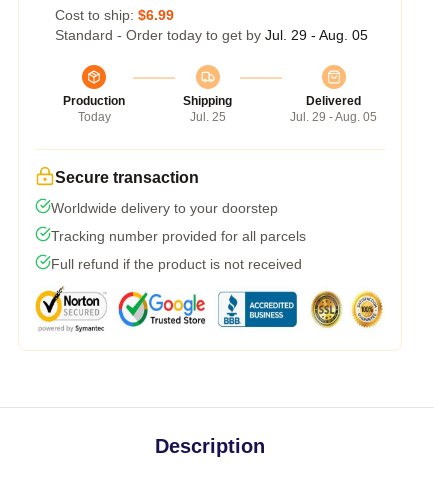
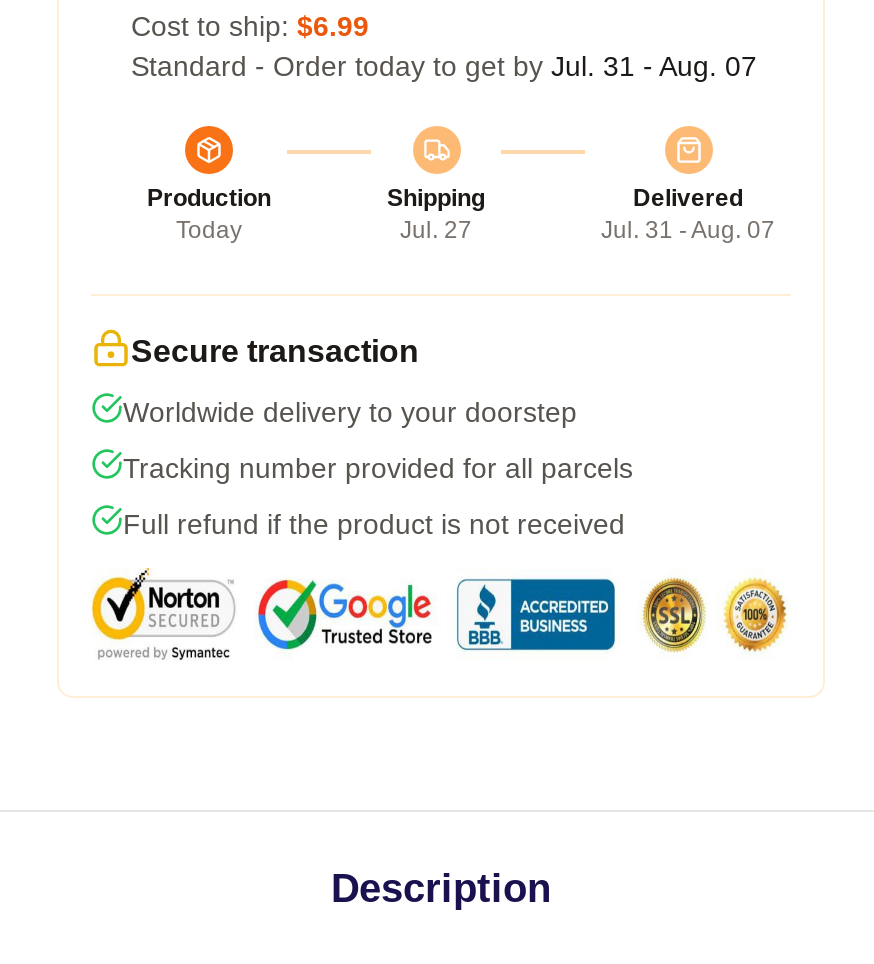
- Standard - Order today to get by Jul. 29 - Aug. 05
+ Standard - Order today to get by Jul. 31 - Aug. 07

- Jul. 25
+ Jul. 27

- Jul. 29 - Aug. 05
+ Jul. 31 - Aug. 07
